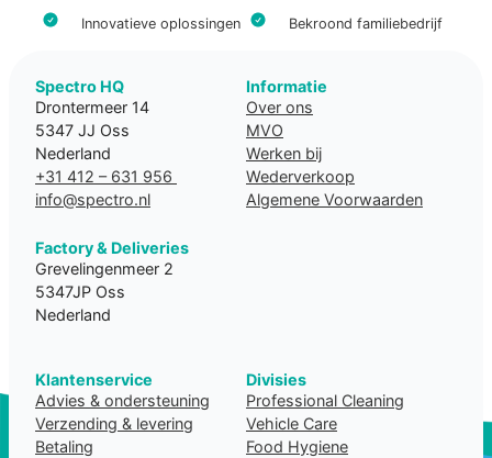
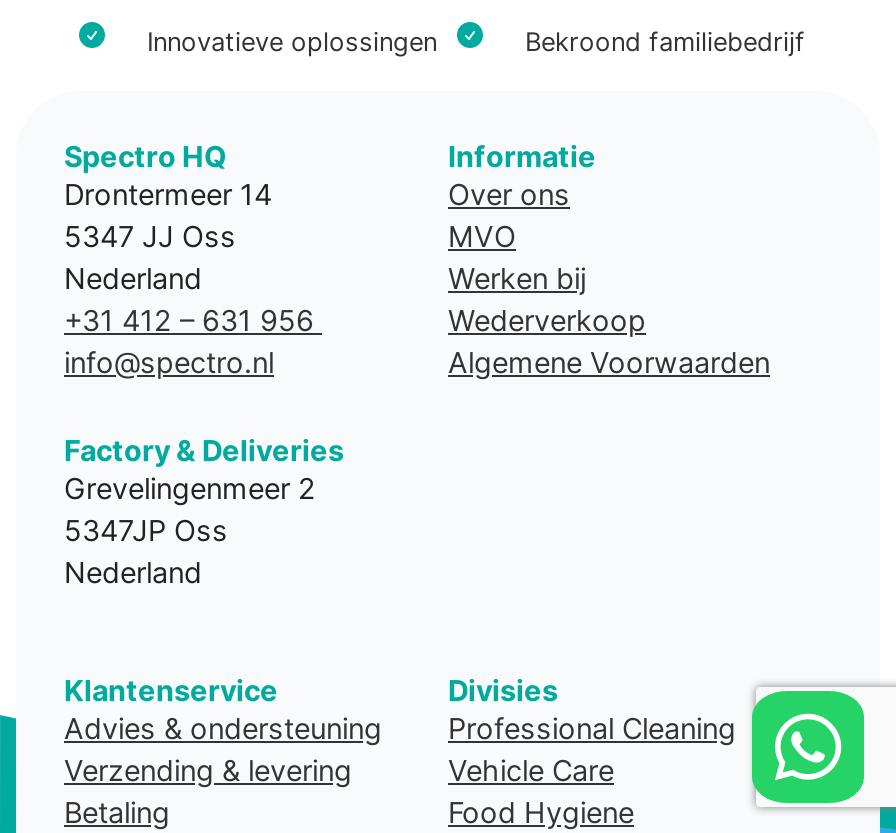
+ [image]
